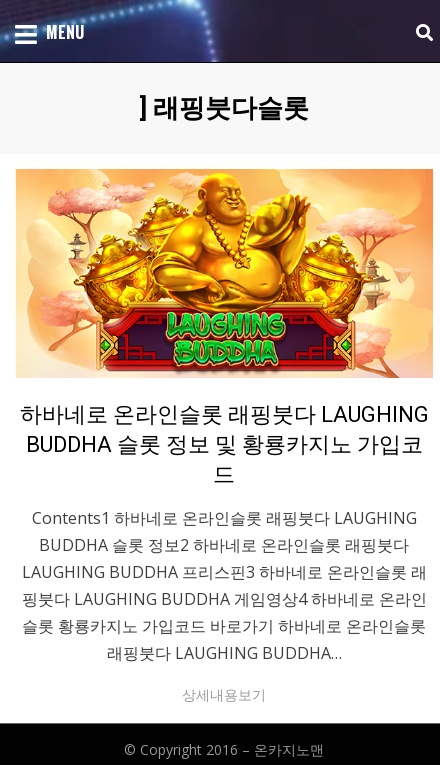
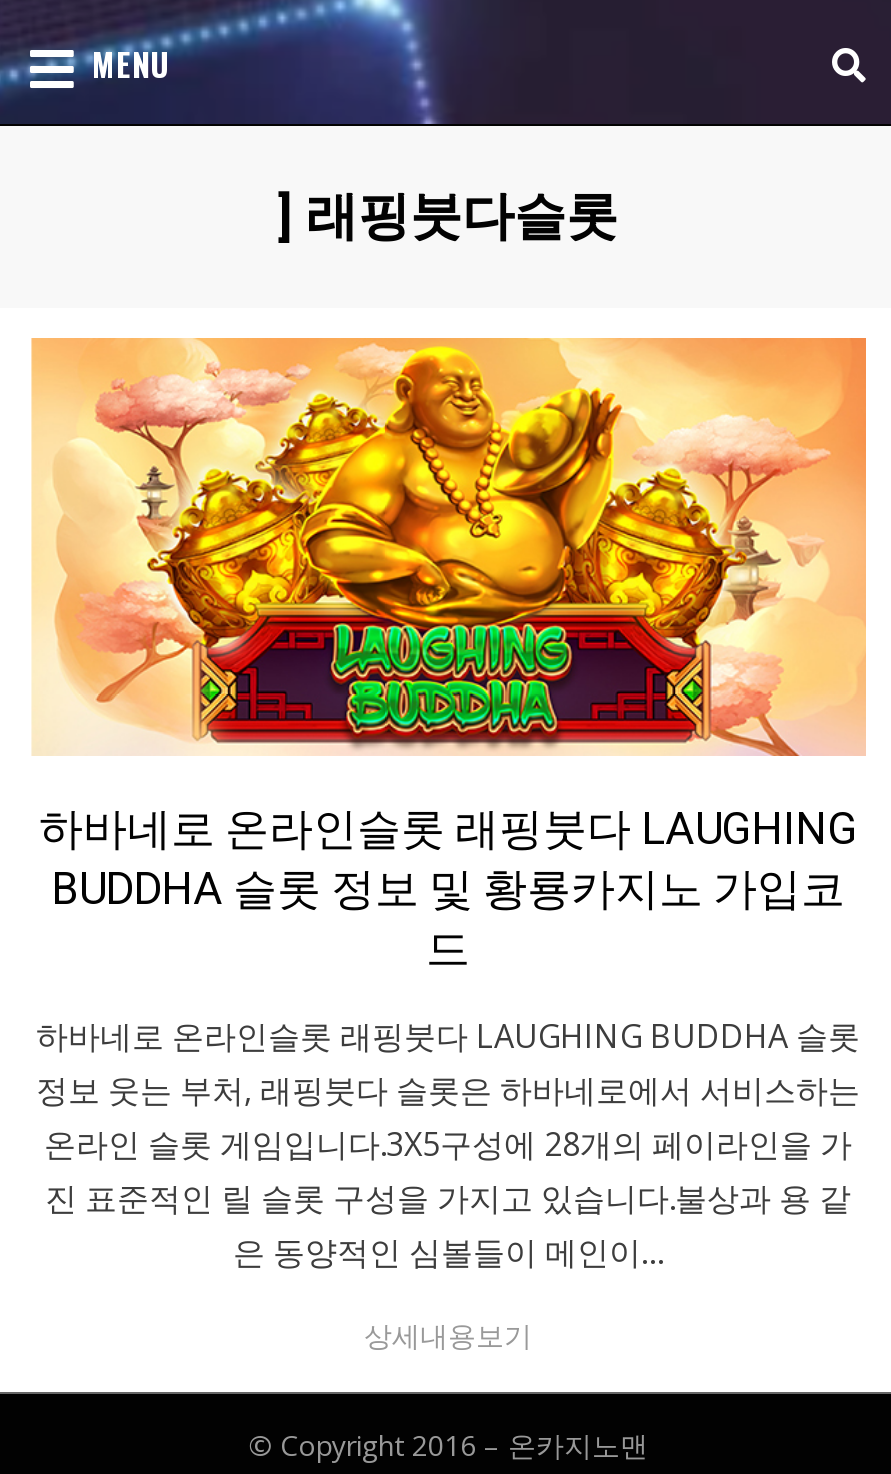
- Contents1 하바네로 온라인슬롯 래핑붓다 LAUGHING
- BUDDHA 슬롯 정보2 하바네로 온라인슬롯 래핑붓다
- LAUGHING BUDDHA 프리스핀3 하바네로 온라인슬롯 래
- 핑붓다 LAUGHING BUDDHA 게임영상4 하바네로 온라인
- 슬롯 황룡카지노 가입코드 바로가기 하바네로 온라인슬롯
- 래핑붓다 LAUGHING BUDDHA…
+ 하바네로 온라인슬롯 래핑붓다 LAUGHING BUDDHA 슬롯
+ 정보 웃는 부처, 래핑붓다 슬롯은 하바네로에서 서비스하는
+ 온라인 슬롯 게임입니다.3X5구성에 28개의 페이라인을 가
+ 진 표준적인 릴 슬롯 구성을 가지고 있습니다.불상과 용 같
+ 은 동양적인 심볼들이 메인이…
